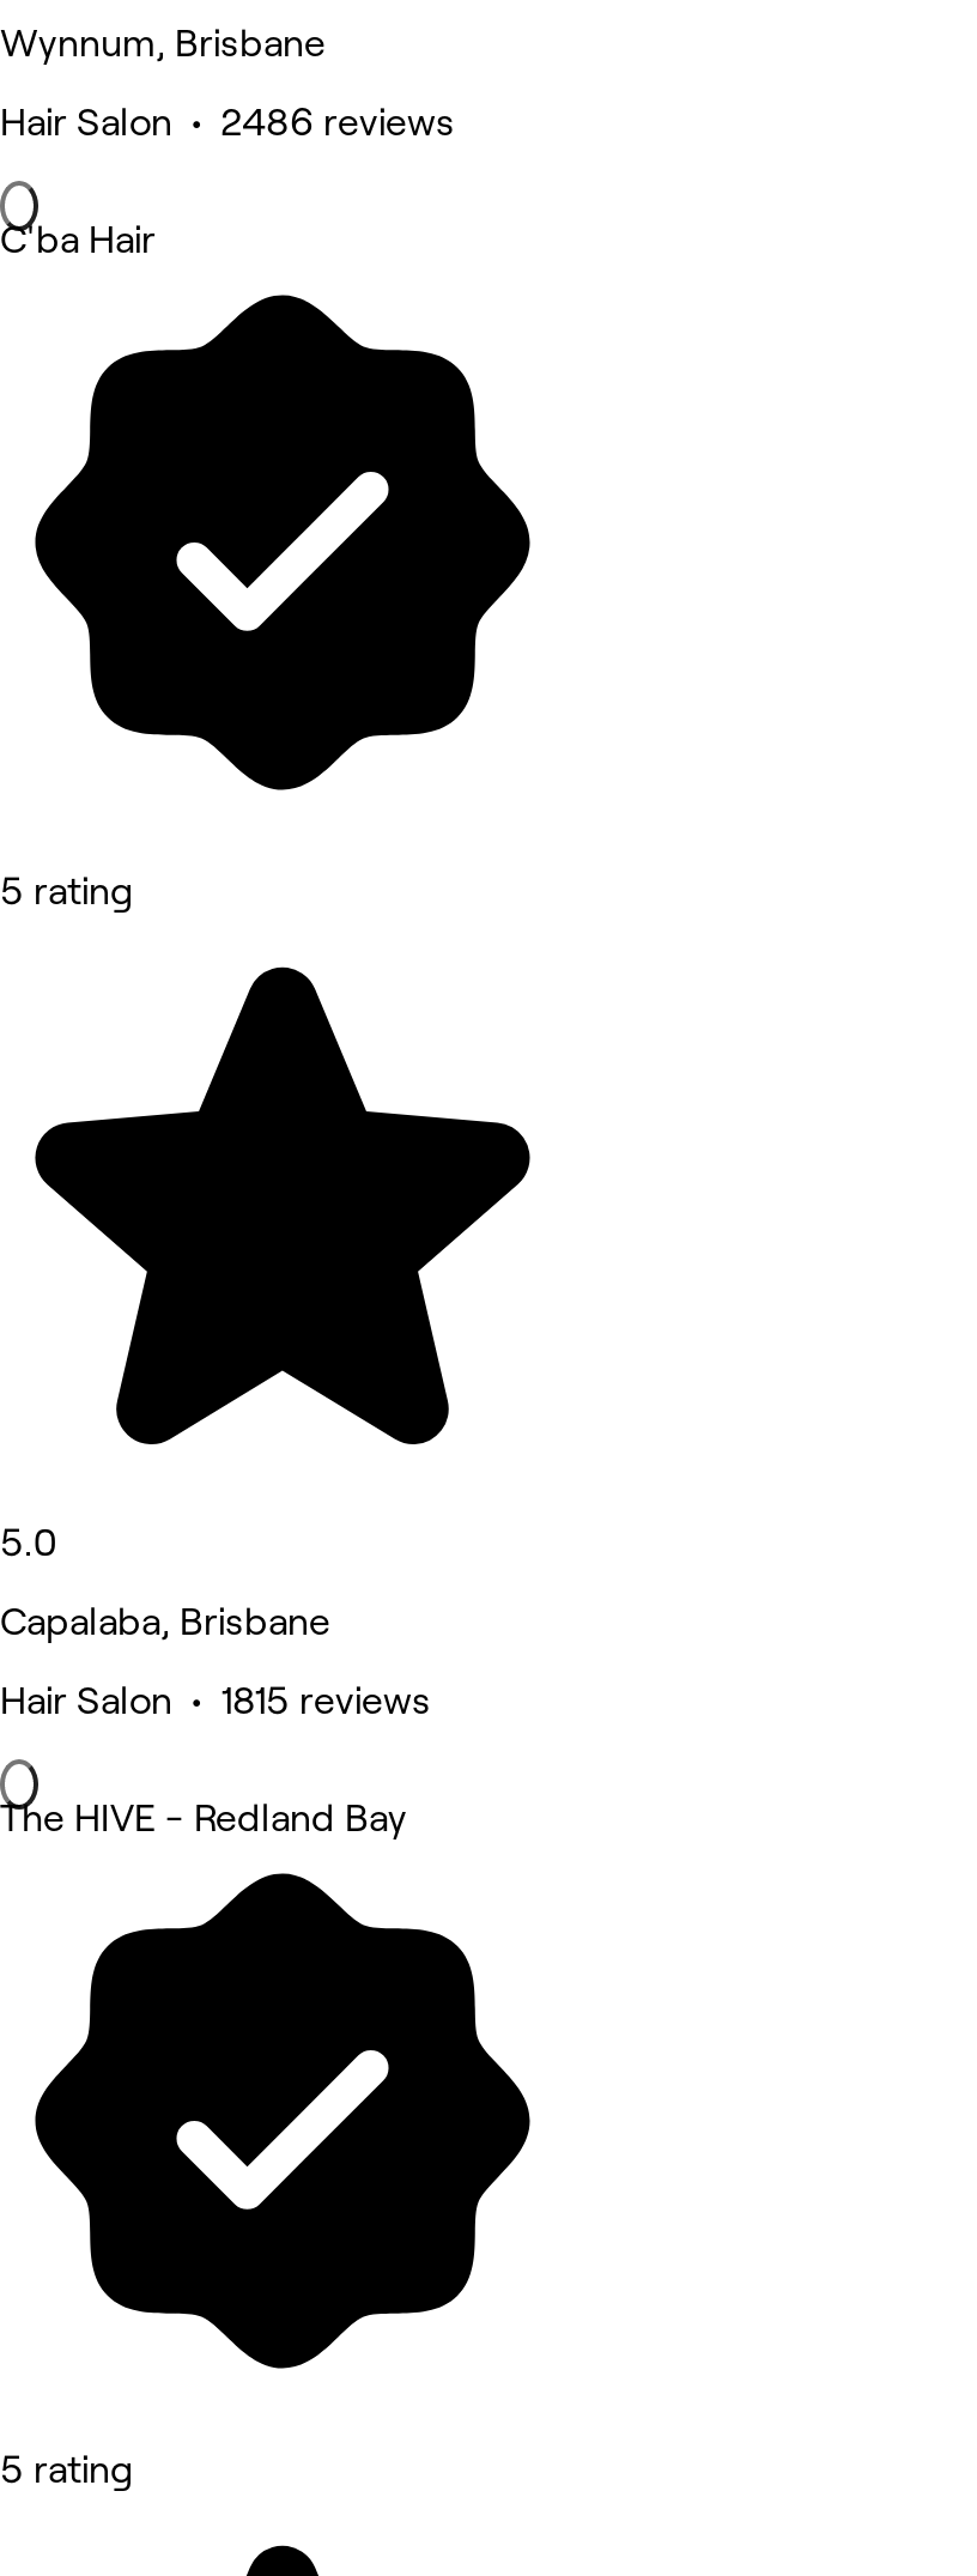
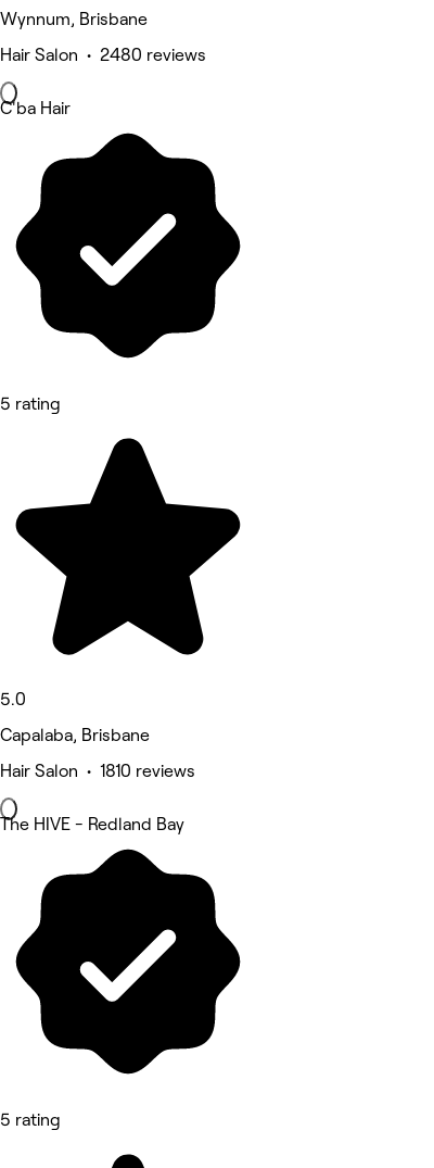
- Hair Salon • 2486 reviews
+ Hair Salon • 2480 reviews

- Hair Salon • 1815 reviews
+ Hair Salon • 1810 reviews
